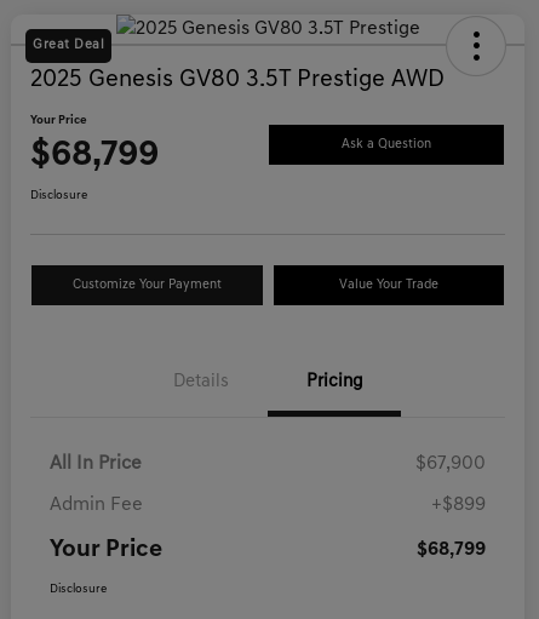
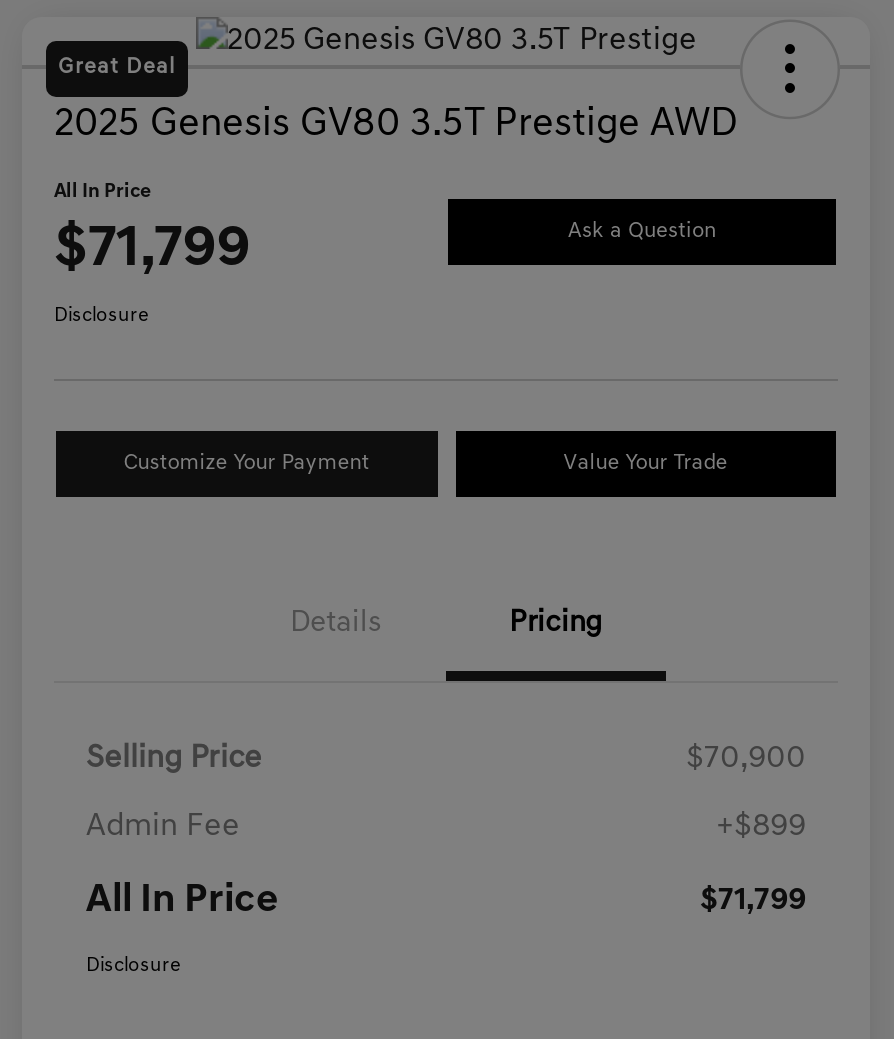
- Your Price
- $68,799
+ All In Price
+ $71,799

- All In Price
- $67,900
+ Selling Price
+ $70,900

- Your Price
- $68,799
+ All In Price
+ $71,799
